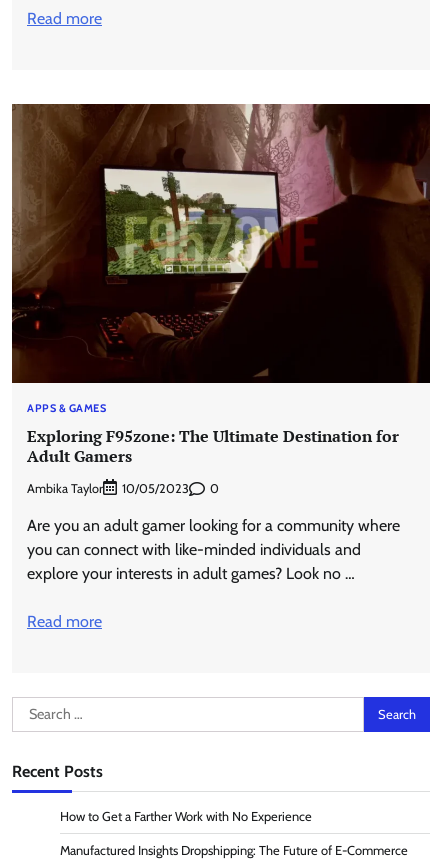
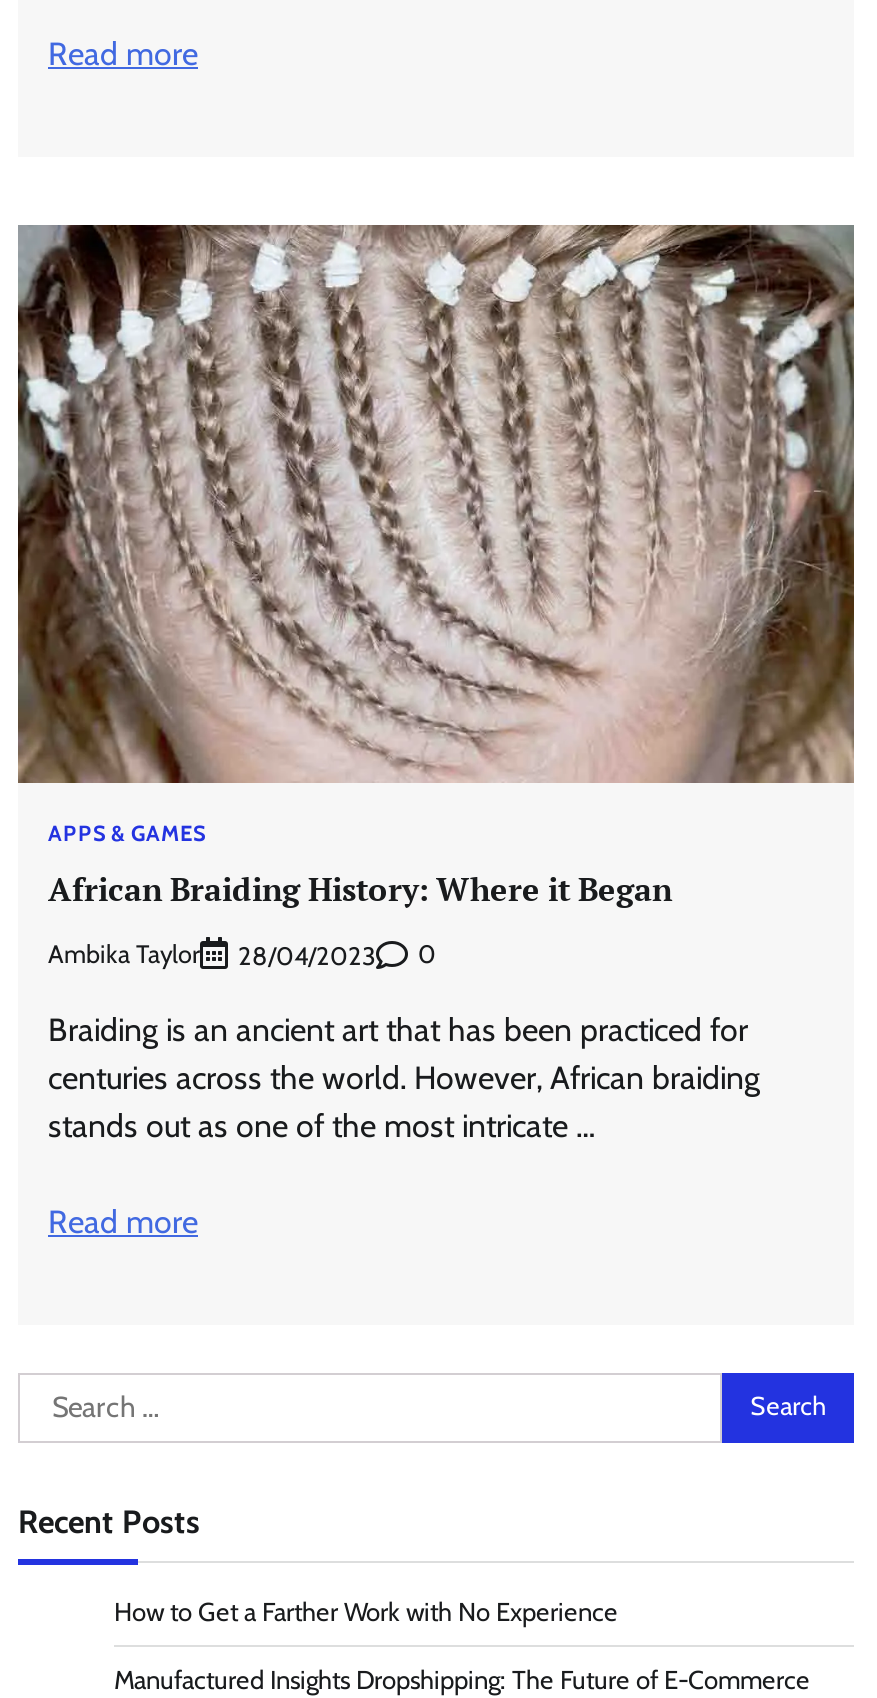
- [image]
+ [image]

- Exploring F95zone: The Ultimate Destination for
- Adult Gamers
+ African Braiding History: Where it Began

- 10/05/2023
+ 28/04/2023

- Are you an adult gamer looking for a community where
- you can connect with like-minded individuals and
- explore your interests in adult games? Look no …
+ Braiding is an ancient art that has been practiced for
+ centuries across the world. However, African braiding
+ stands out as one of the most intricate …
